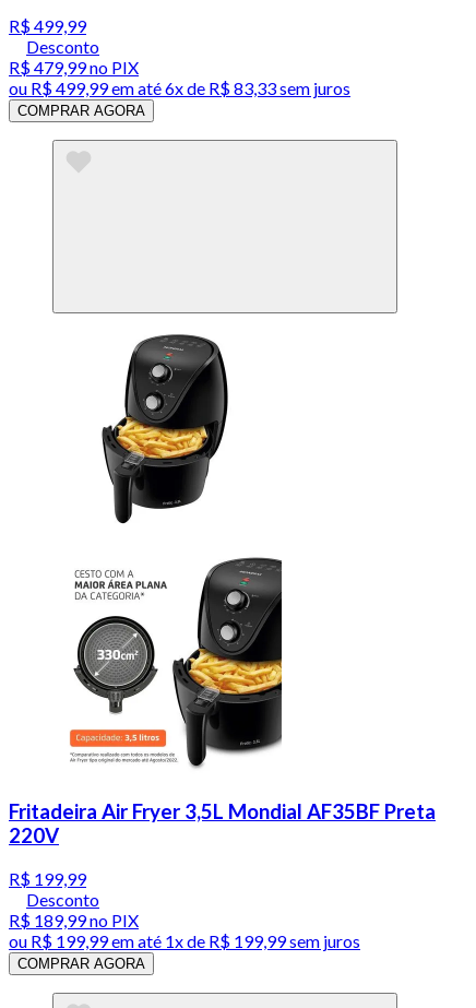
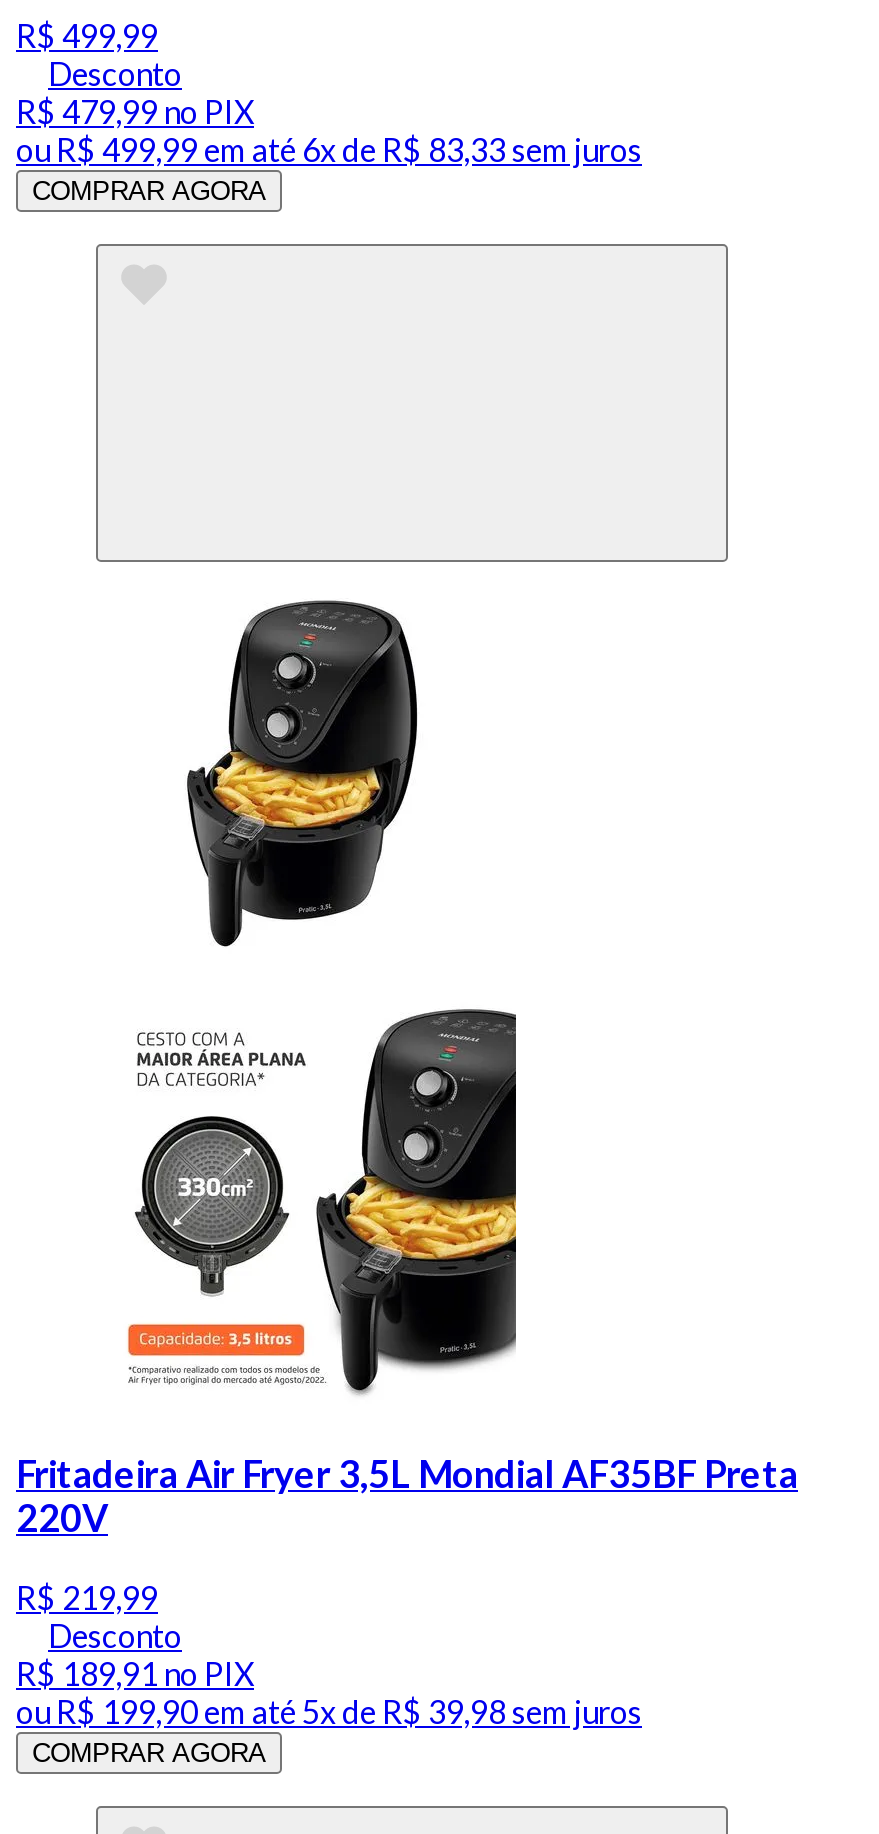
- R$ 199,99
+ R$ 219,99

- R$ 189,99no PIX
+ R$ 189,91no PIX

- ouR$ 199,99em até 1x de R$ 199,99 sem juros
+ ouR$ 199,90em até 5x de R$ 39,98 sem juros
